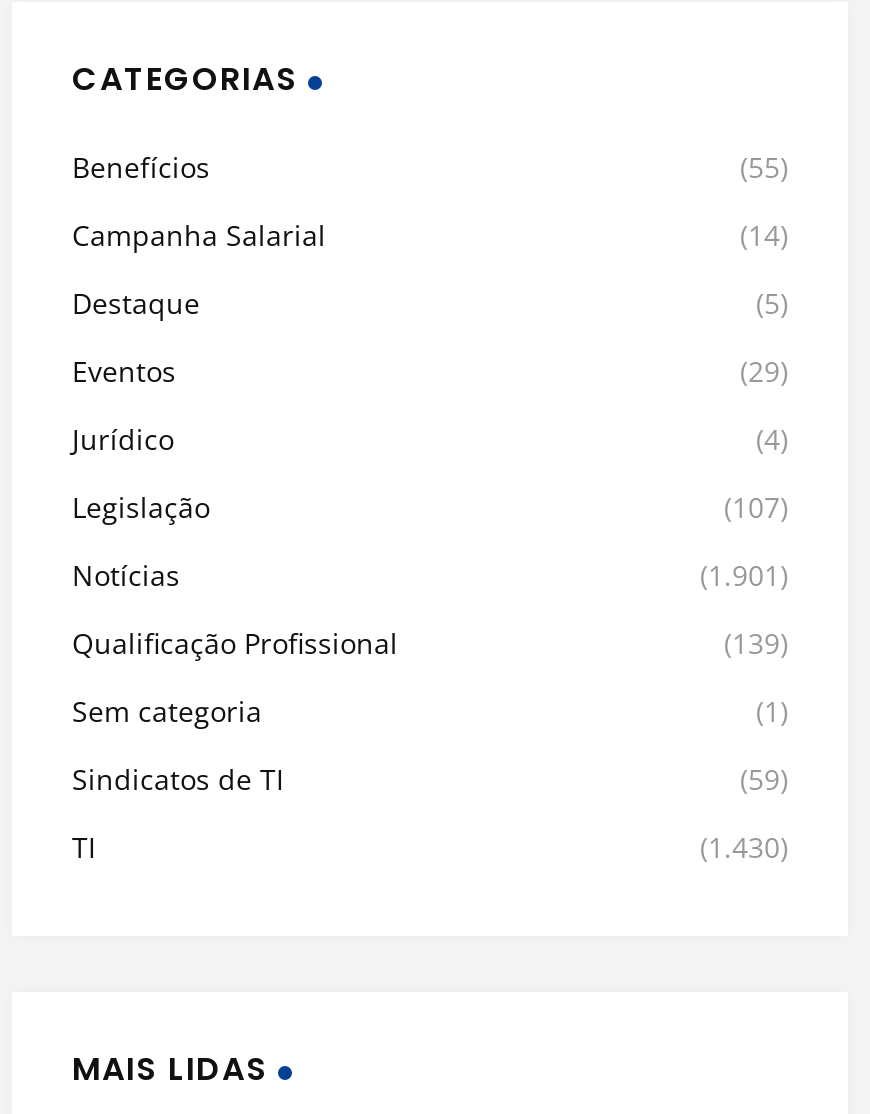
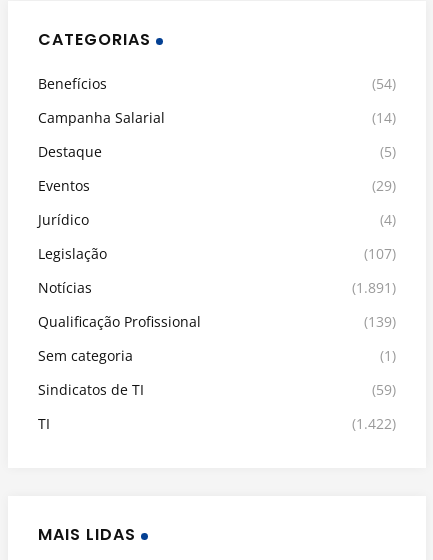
- (55)
+ (54)

- (1.901)
+ (1.891)

- (1.430)
+ (1.422)
